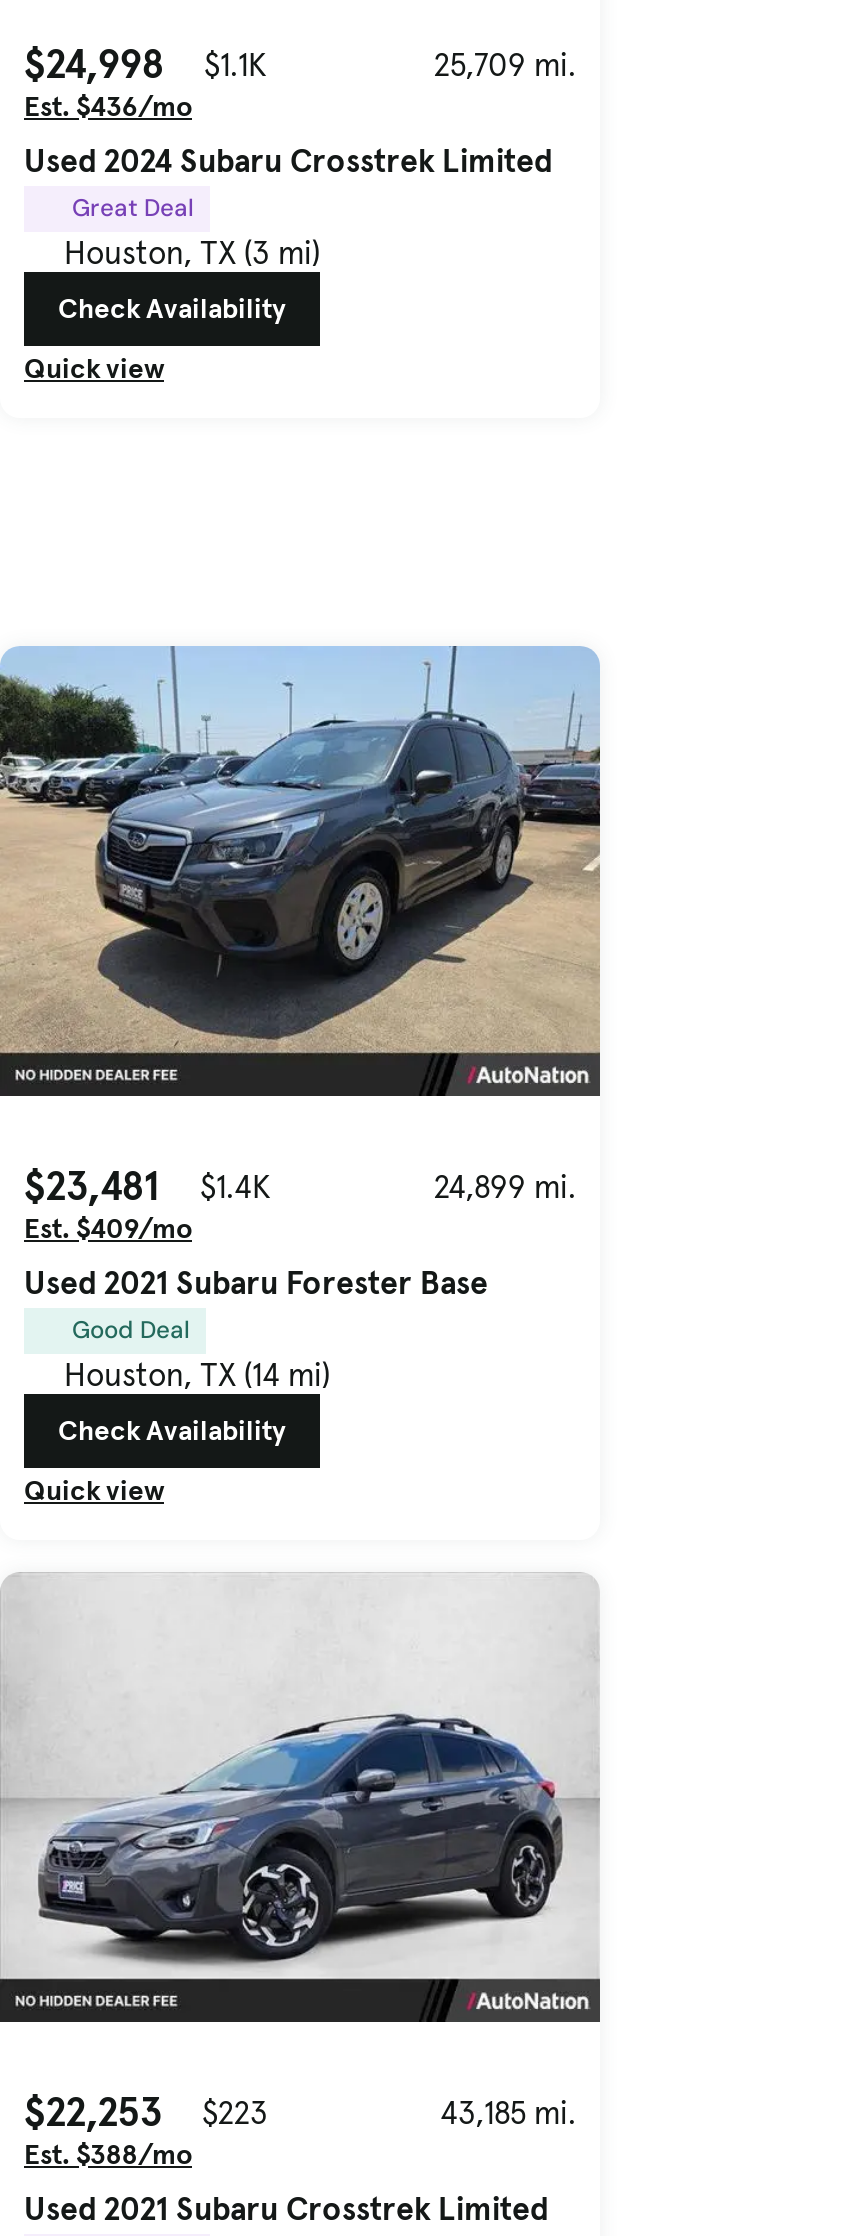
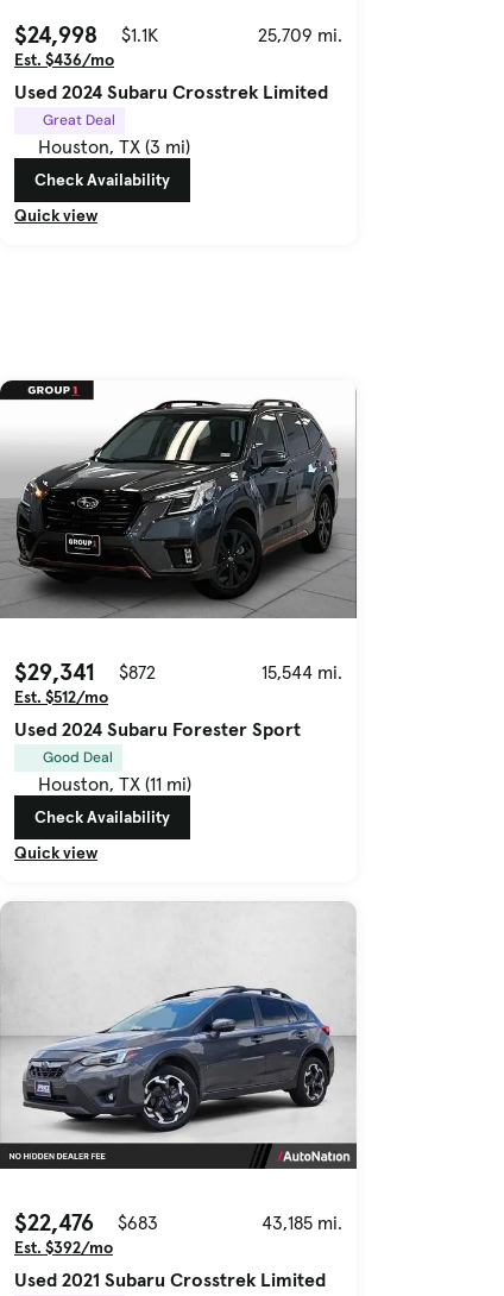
- [image]
- $23,481
- $1.4K
- 24,899 mi.
- Est. $409/mo
- Used 2021 Subaru Forester Base
+ [image]
+ $29,341
+ $872
+ 15,544 mi.
+ Est. $512/mo
+ Used 2024 Subaru Forester Sport

- Houston, TX (14 mi)
+ Houston, TX (11 mi)

- $22,253
+ $22,476

- $223
+ $683

- Est. $388/mo
+ Est. $392/mo
